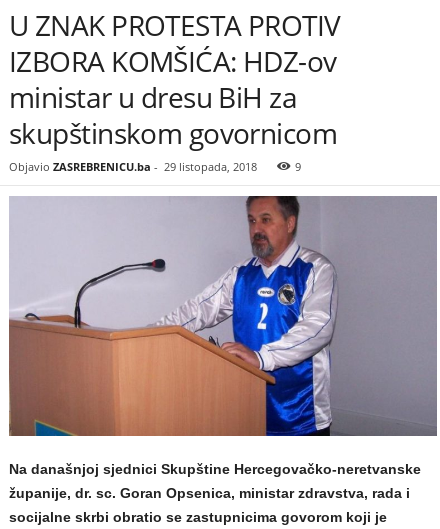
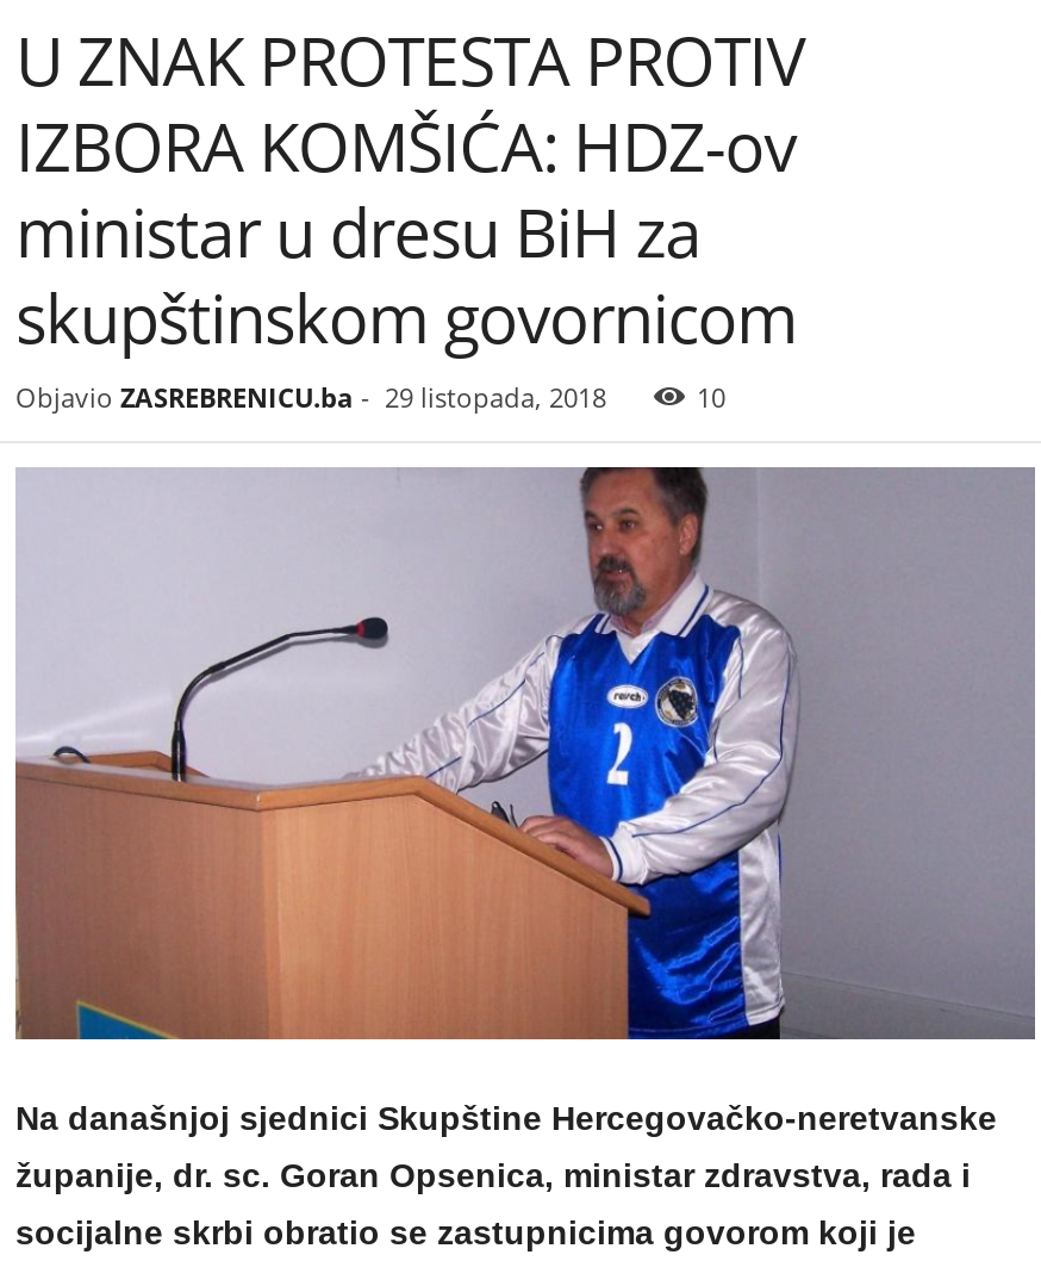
- 9
+ 10
